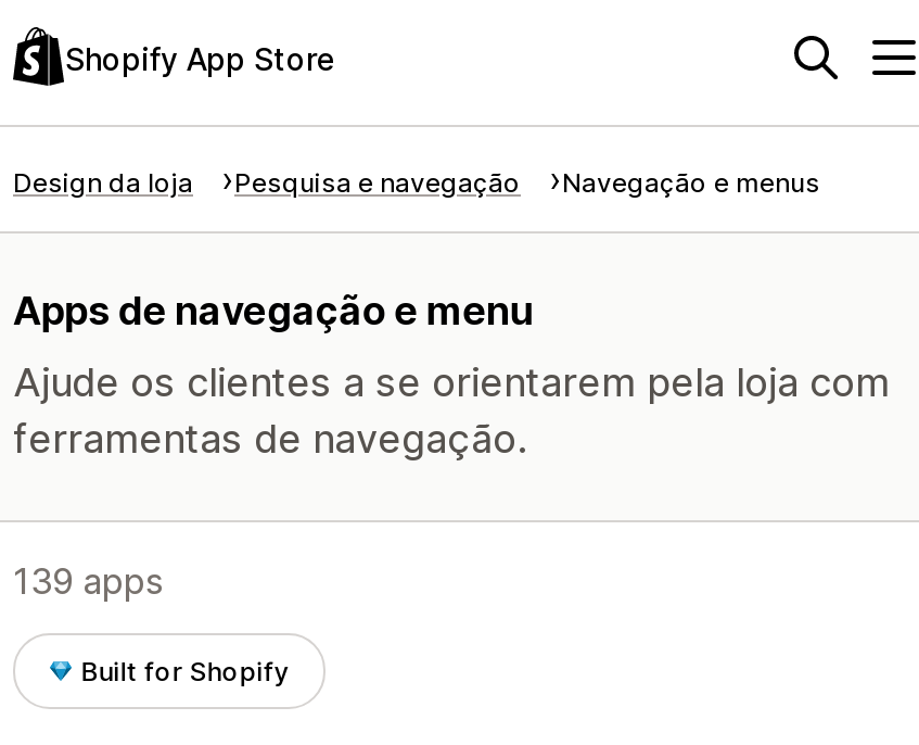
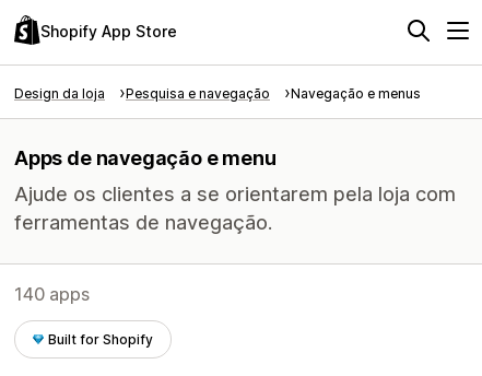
- 139 apps
+ 140 apps
